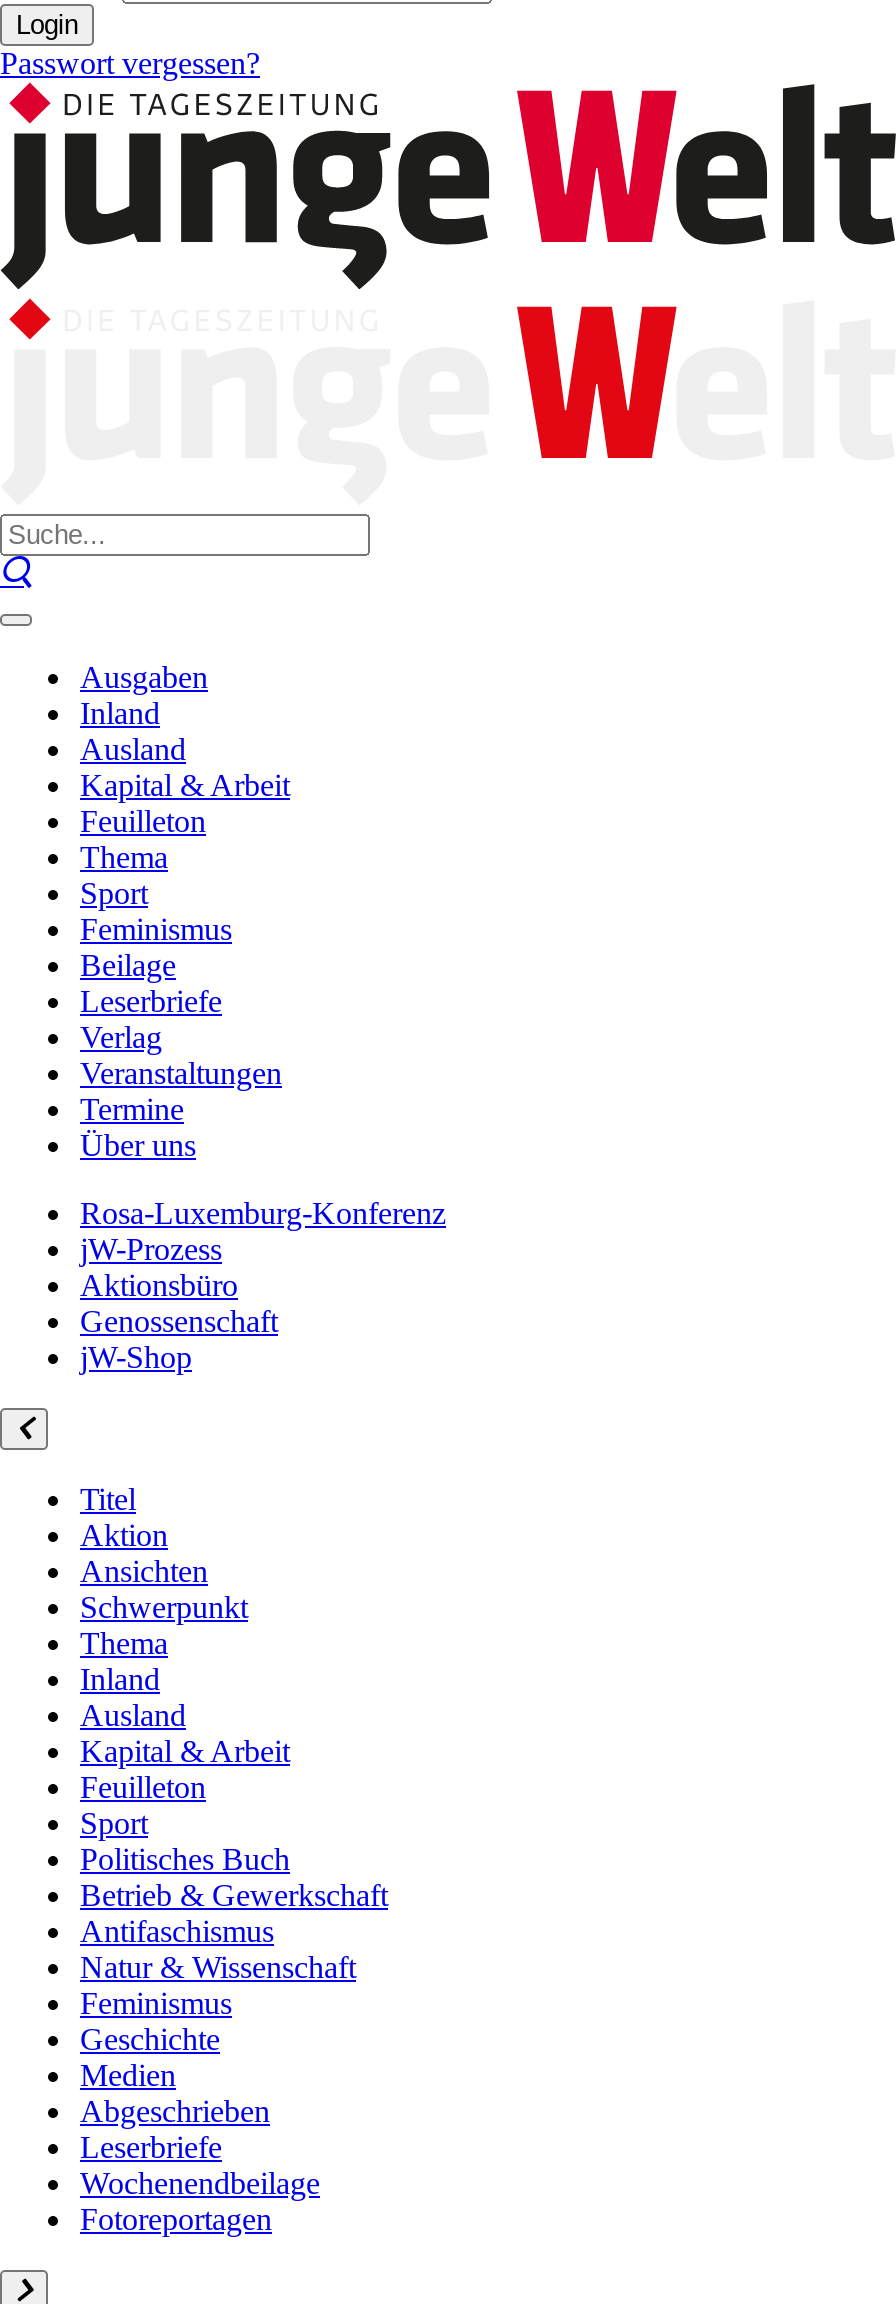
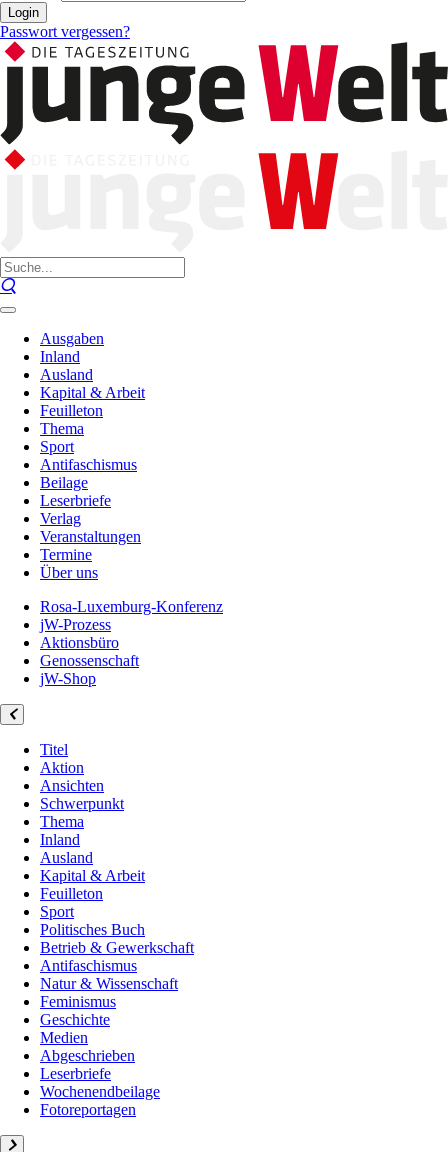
- Feminismus
+ Antifaschismus
